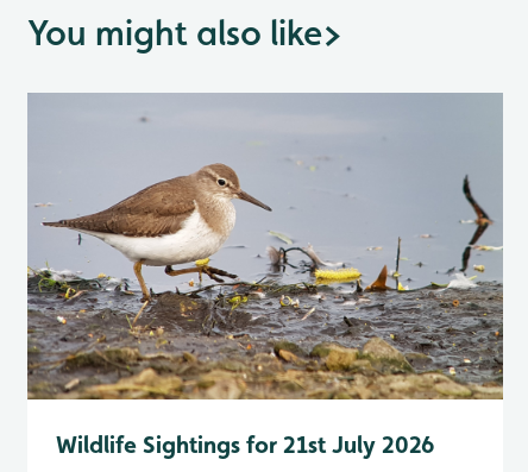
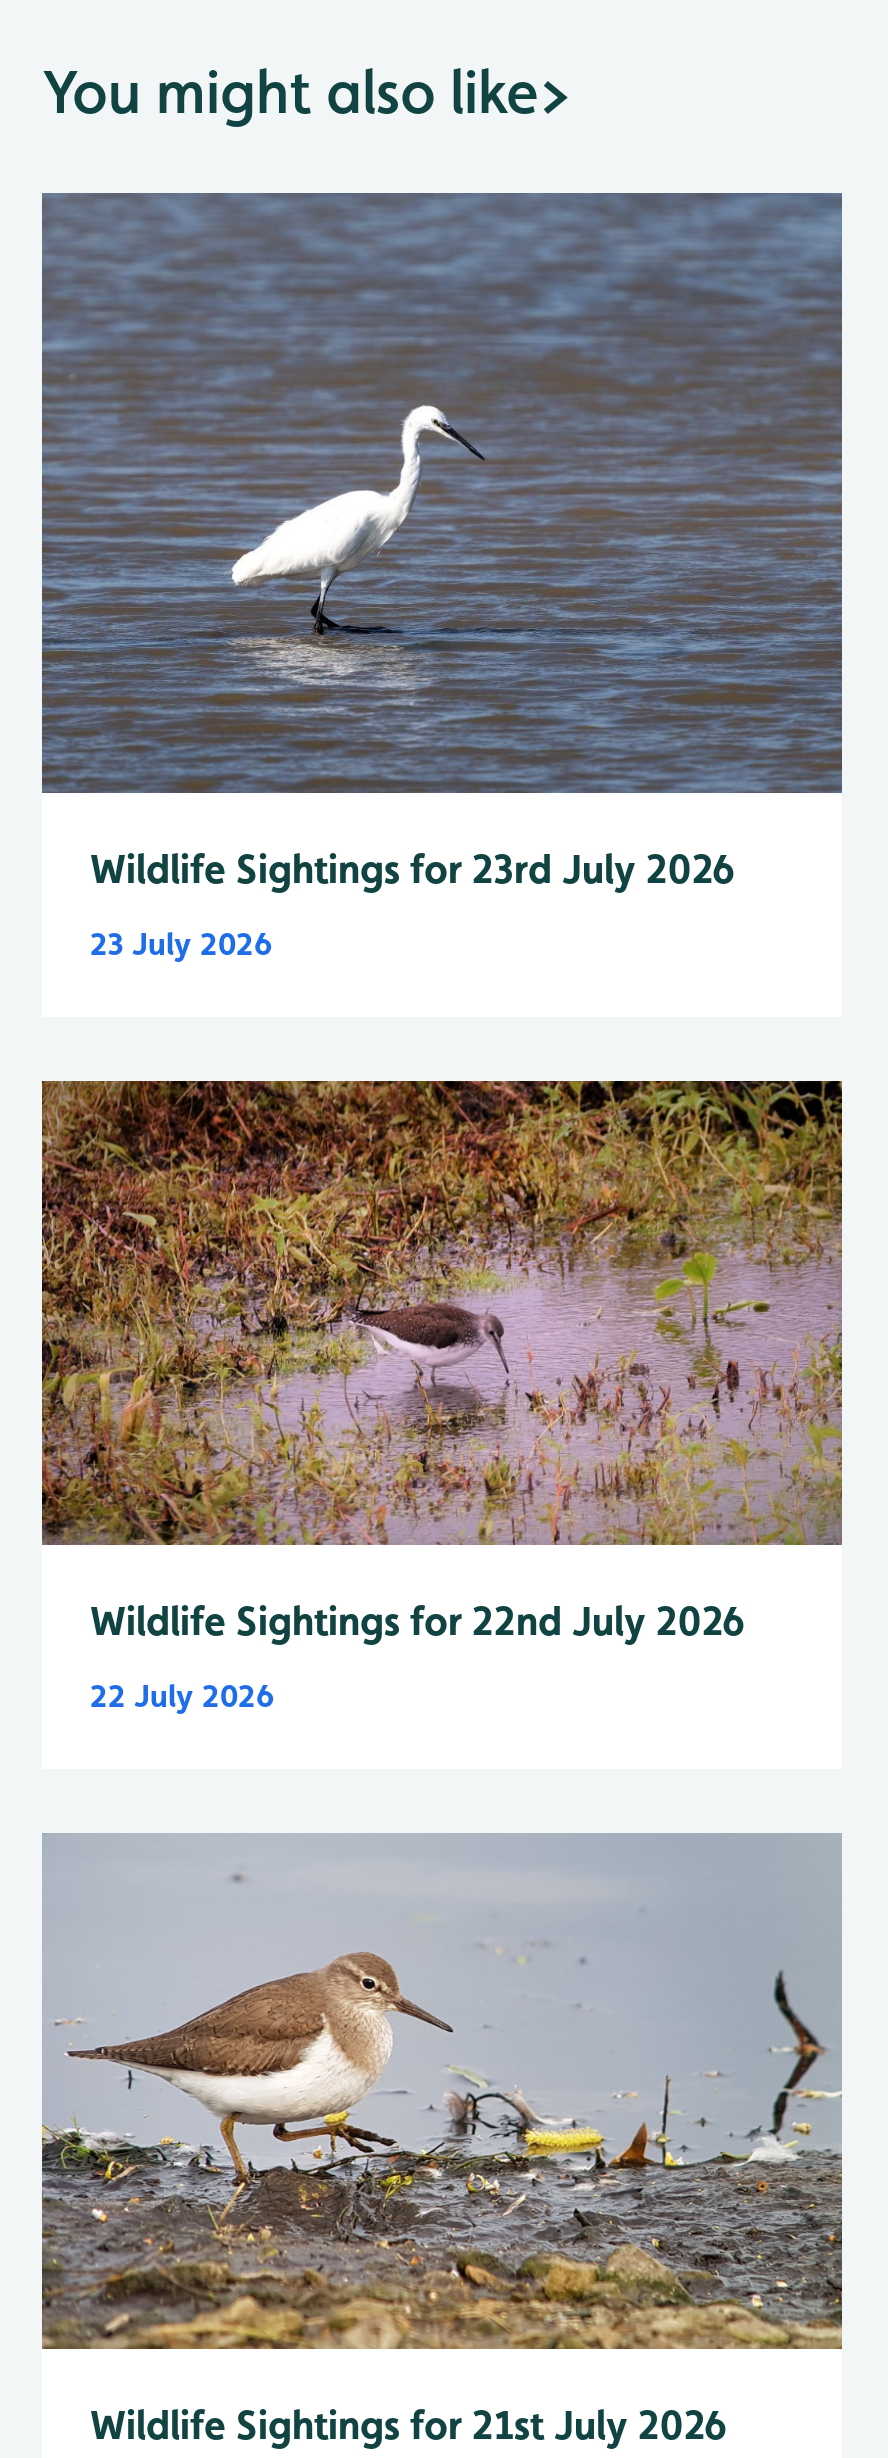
+ [image]
+ Wildlife Sightings for 23rd July 2026
+ 23 July 2026

+ [image]
+ Wildlife Sightings for 22nd July 2026
+ 22 July 2026
